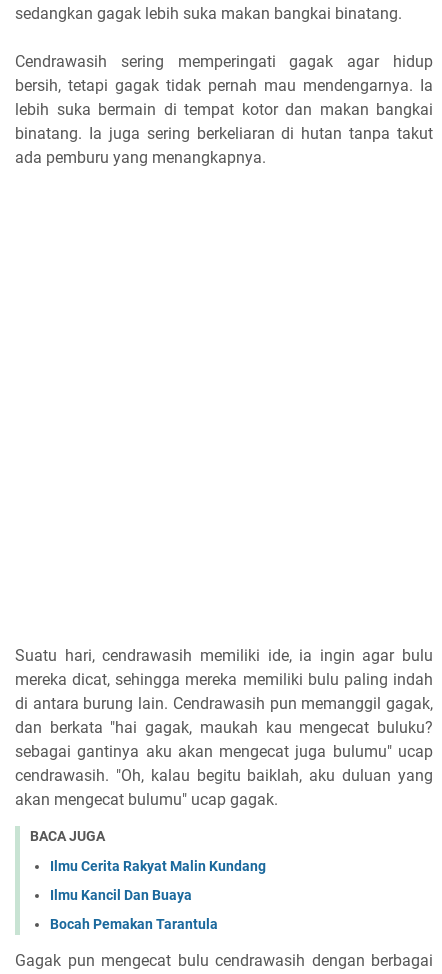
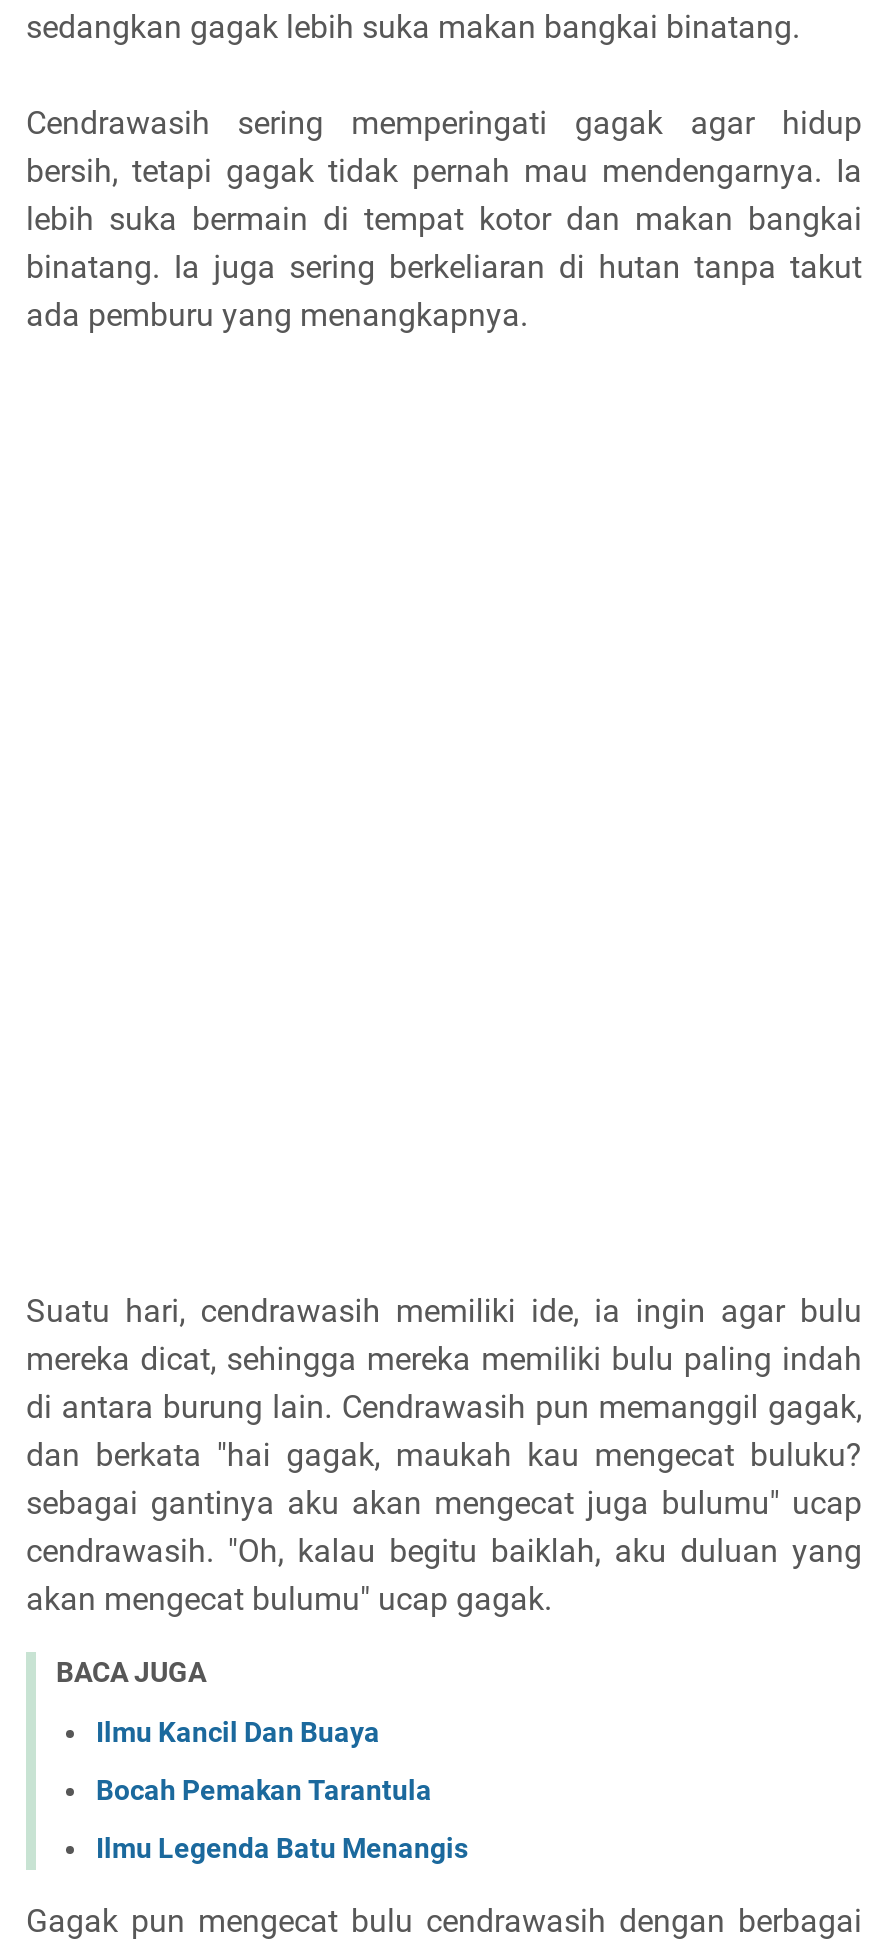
- Ilmu Cerita Rakyat Malin Kundang

moved up: Ilmu Kancil Dan Buaya | Bocah Pemakan Tarantula

+ Ilmu Legenda Batu Menangis
